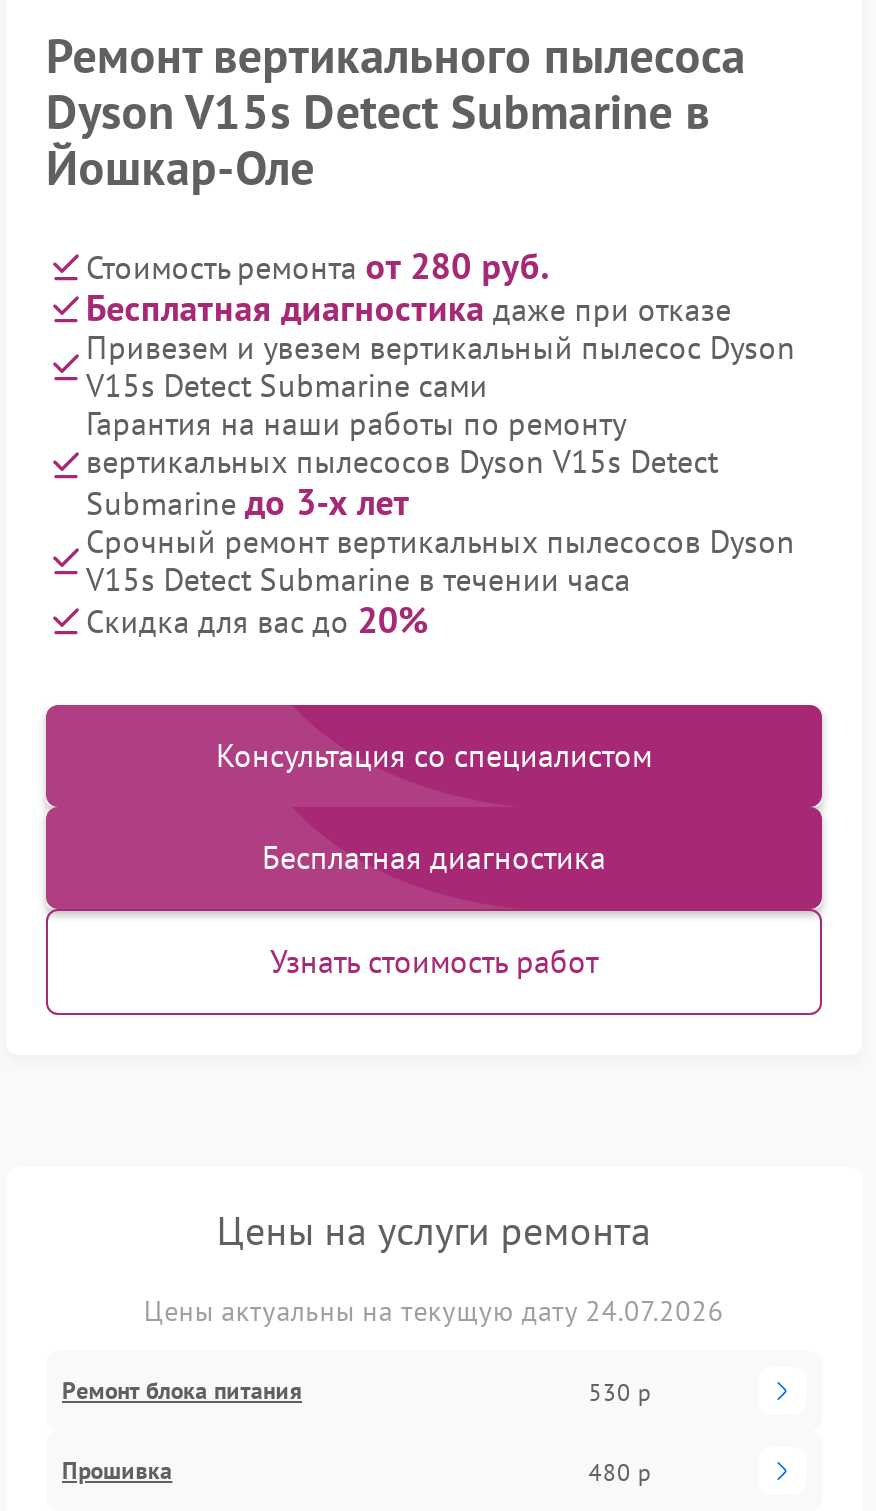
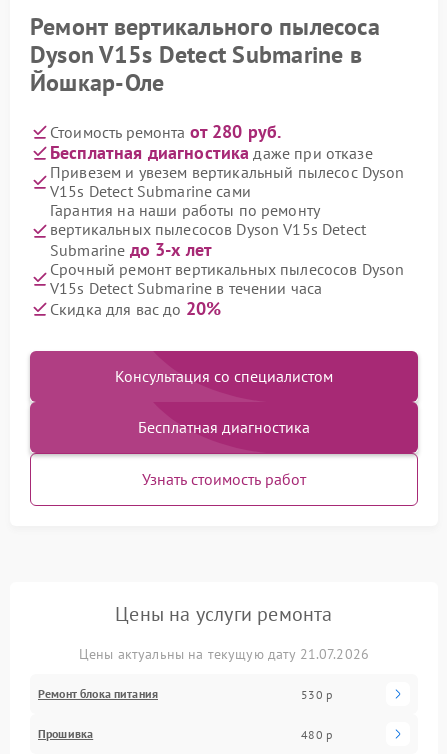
- Цены актуальны на текущую дату 24.07.2026
+ Цены актуальны на текущую дату 21.07.2026
